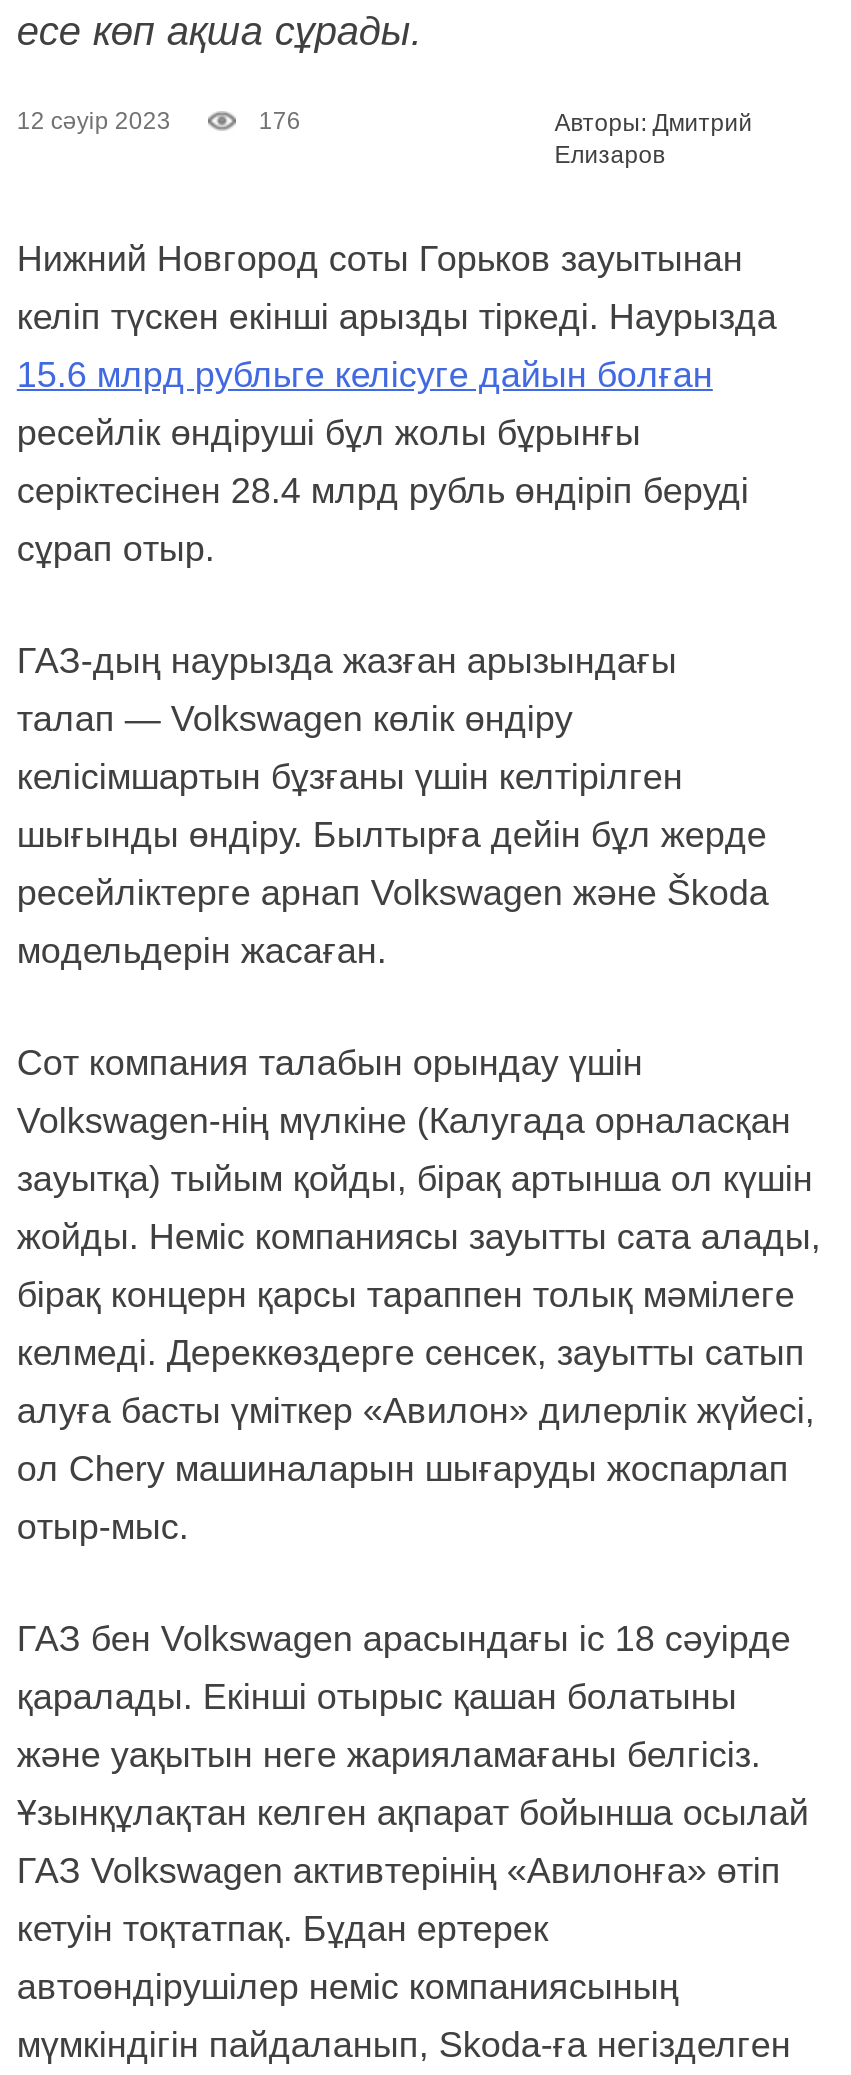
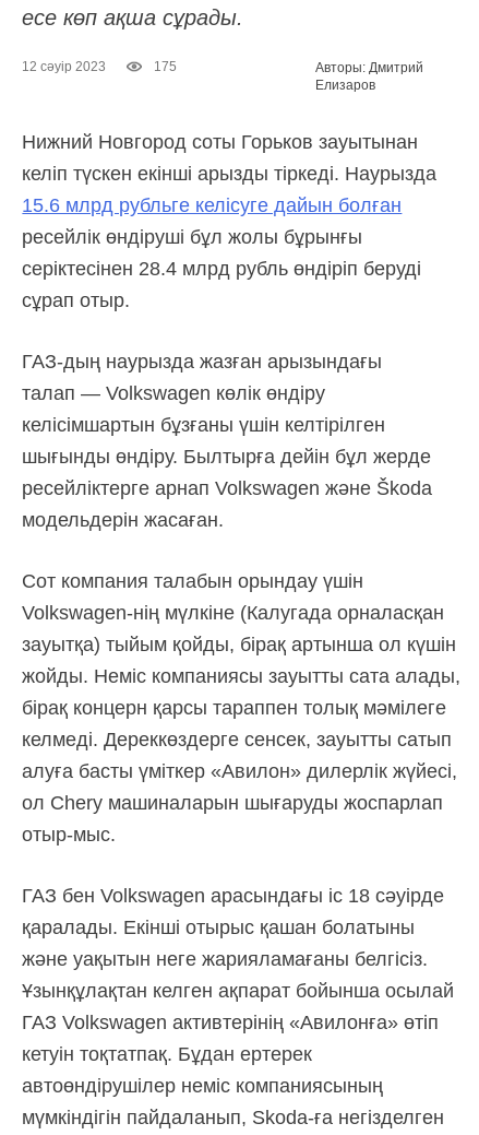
- 176
+ 175
